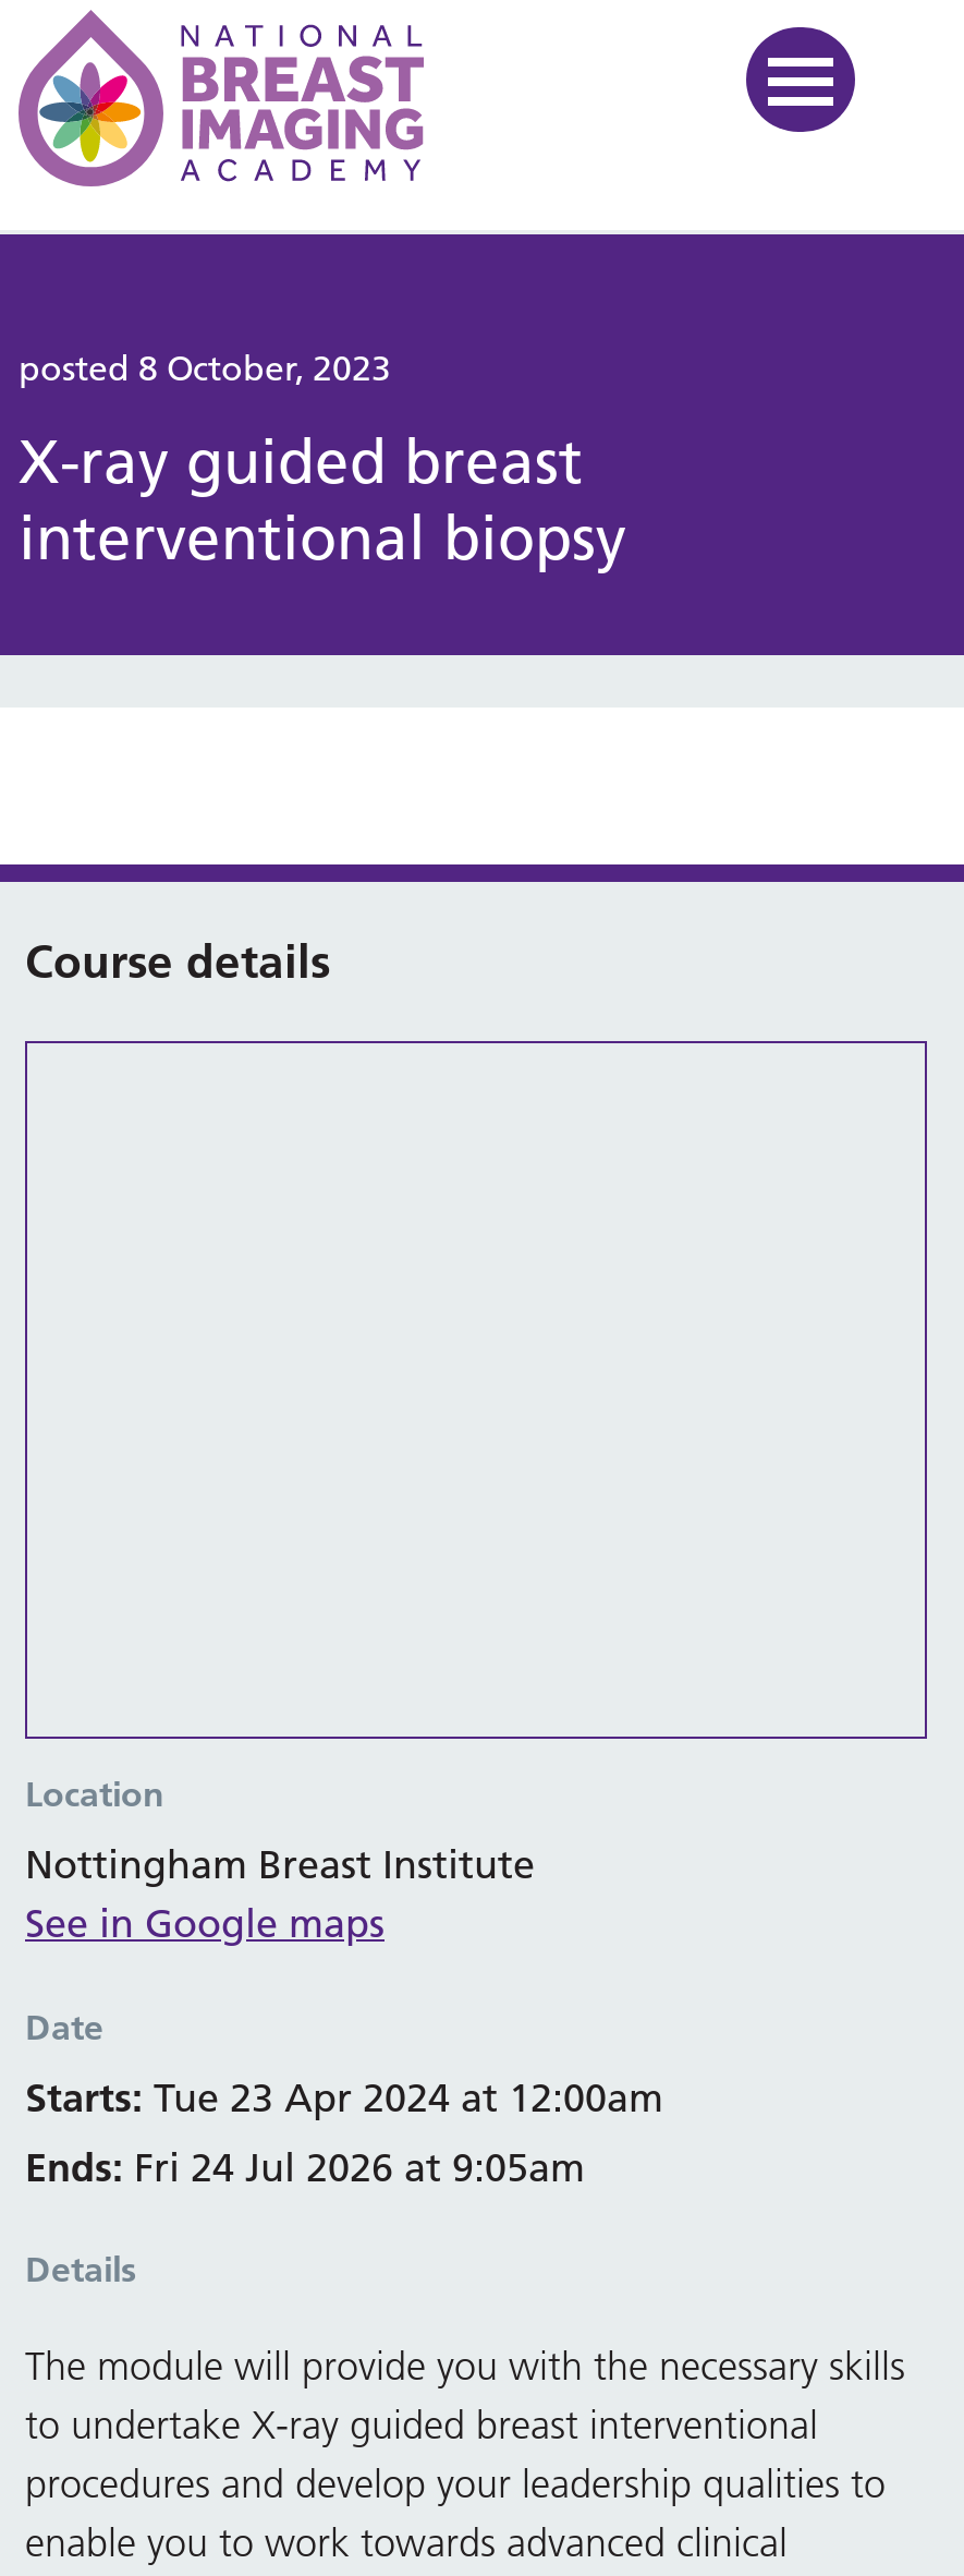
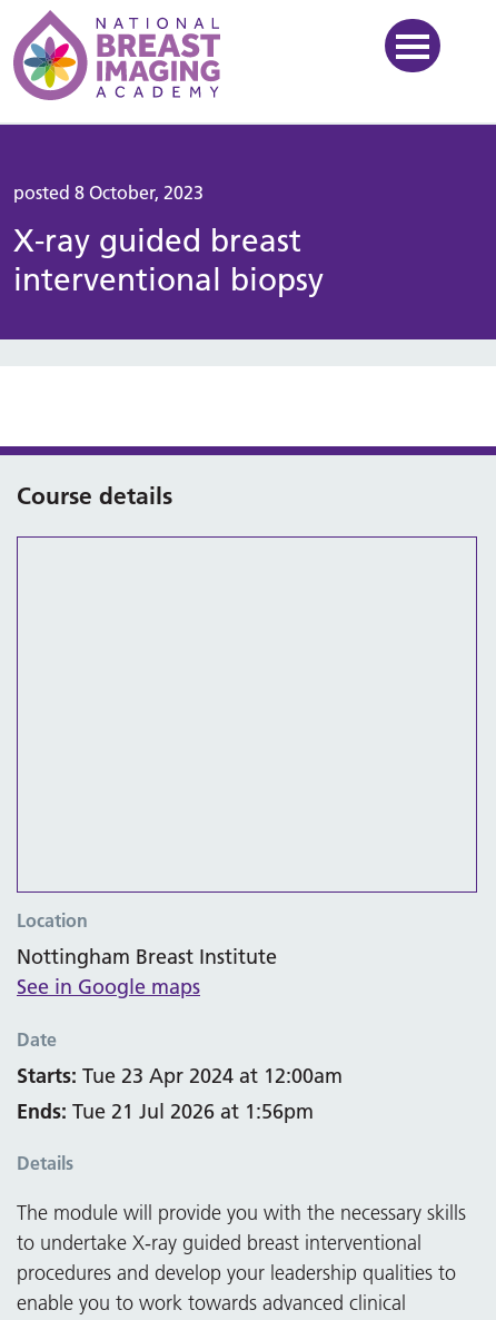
- Ends: Fri 24 Jul 2026 at 9:05am
+ Ends: Tue 21 Jul 2026 at 1:56pm
